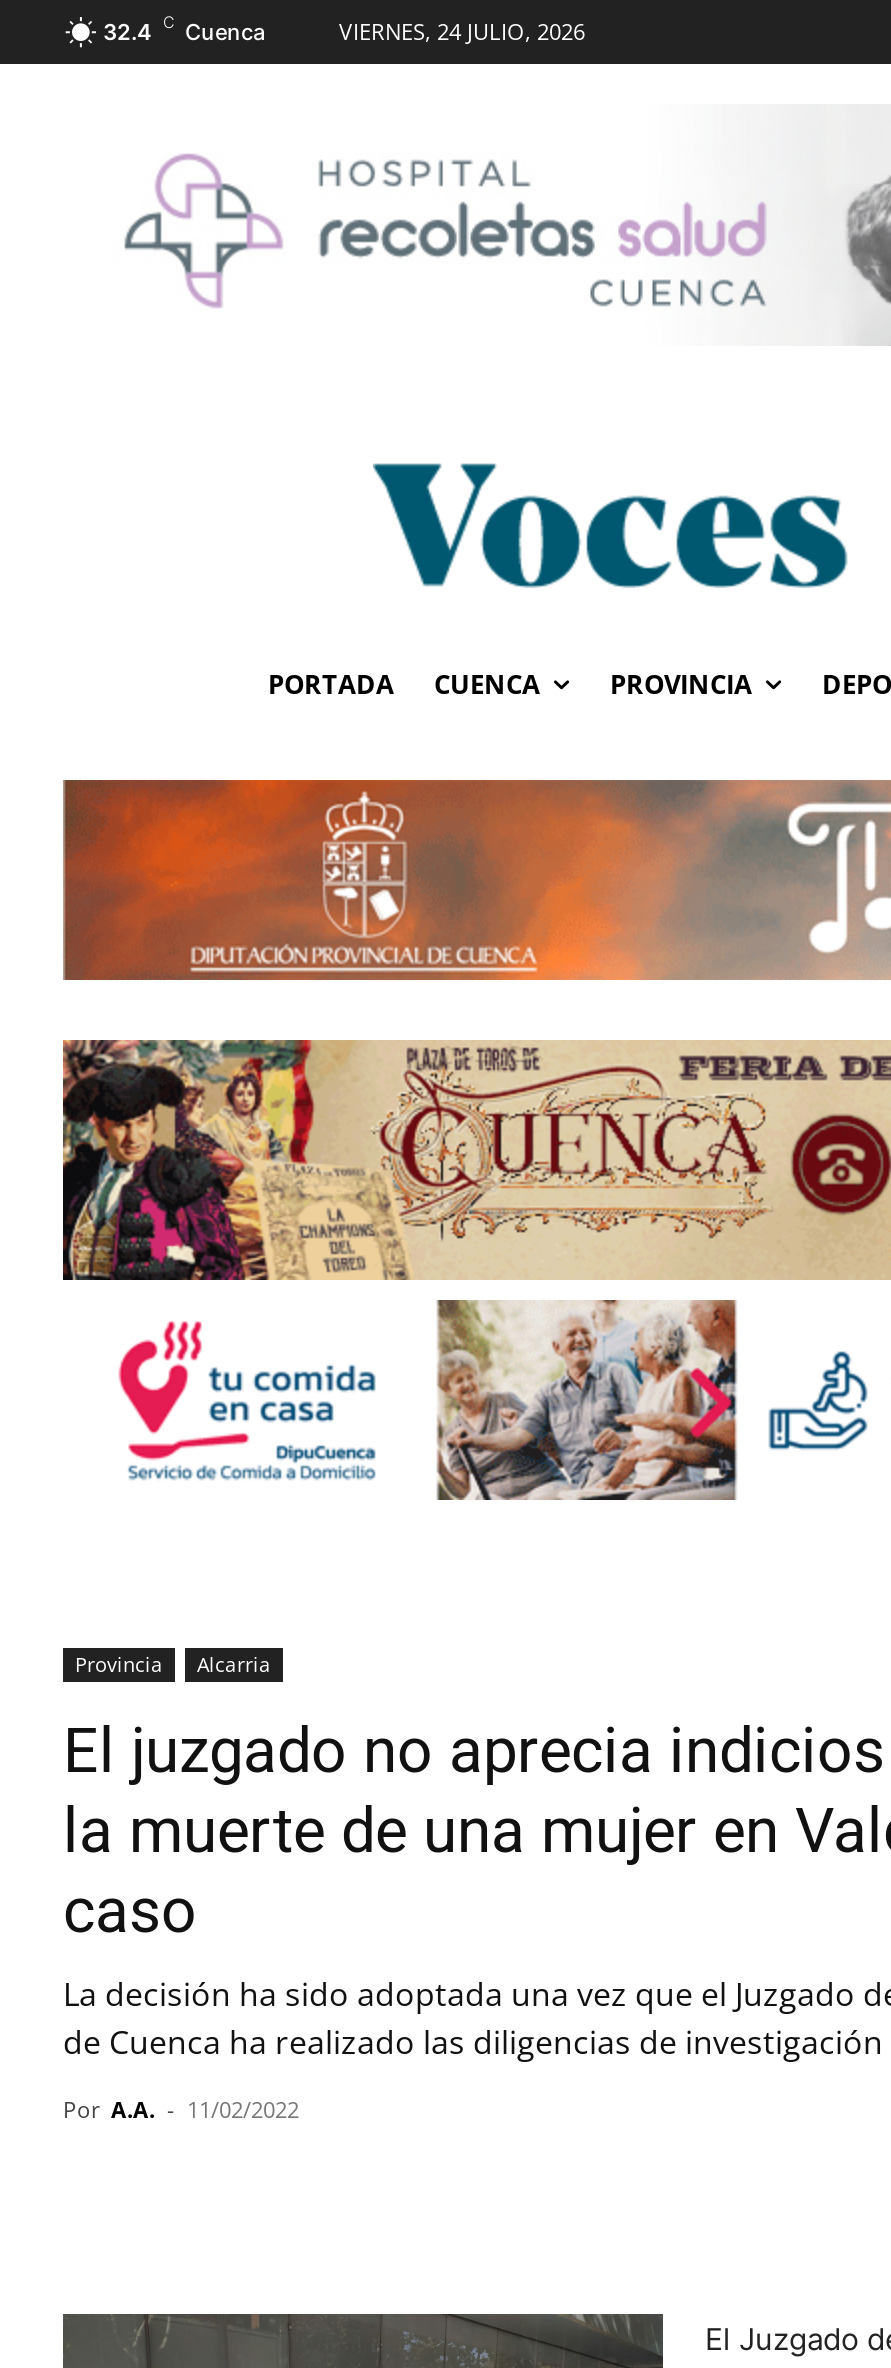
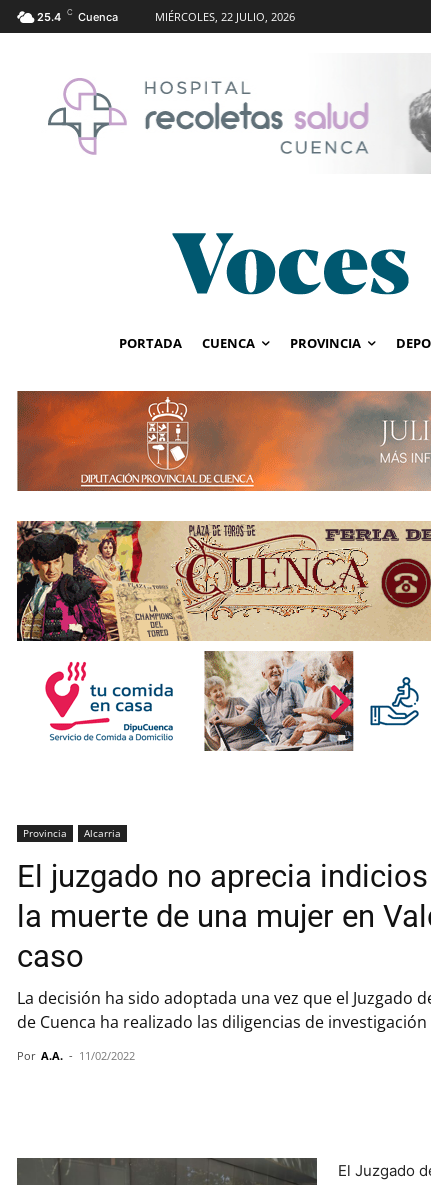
- 32.4 C Cuenca
+ 25.4 C Cuenca

- VIERNES, 24 JULIO, 2026
+ MIÉRCOLES, 22 JULIO, 2026

- [image]
+ [image]
